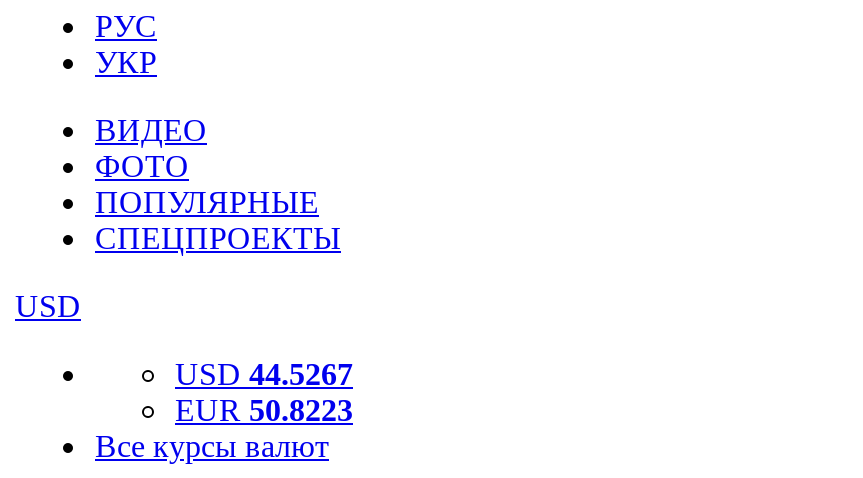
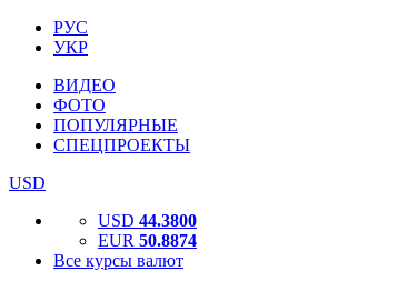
- USD 44.5267
+ USD 44.3800

- EUR 50.8223
+ EUR 50.8874
